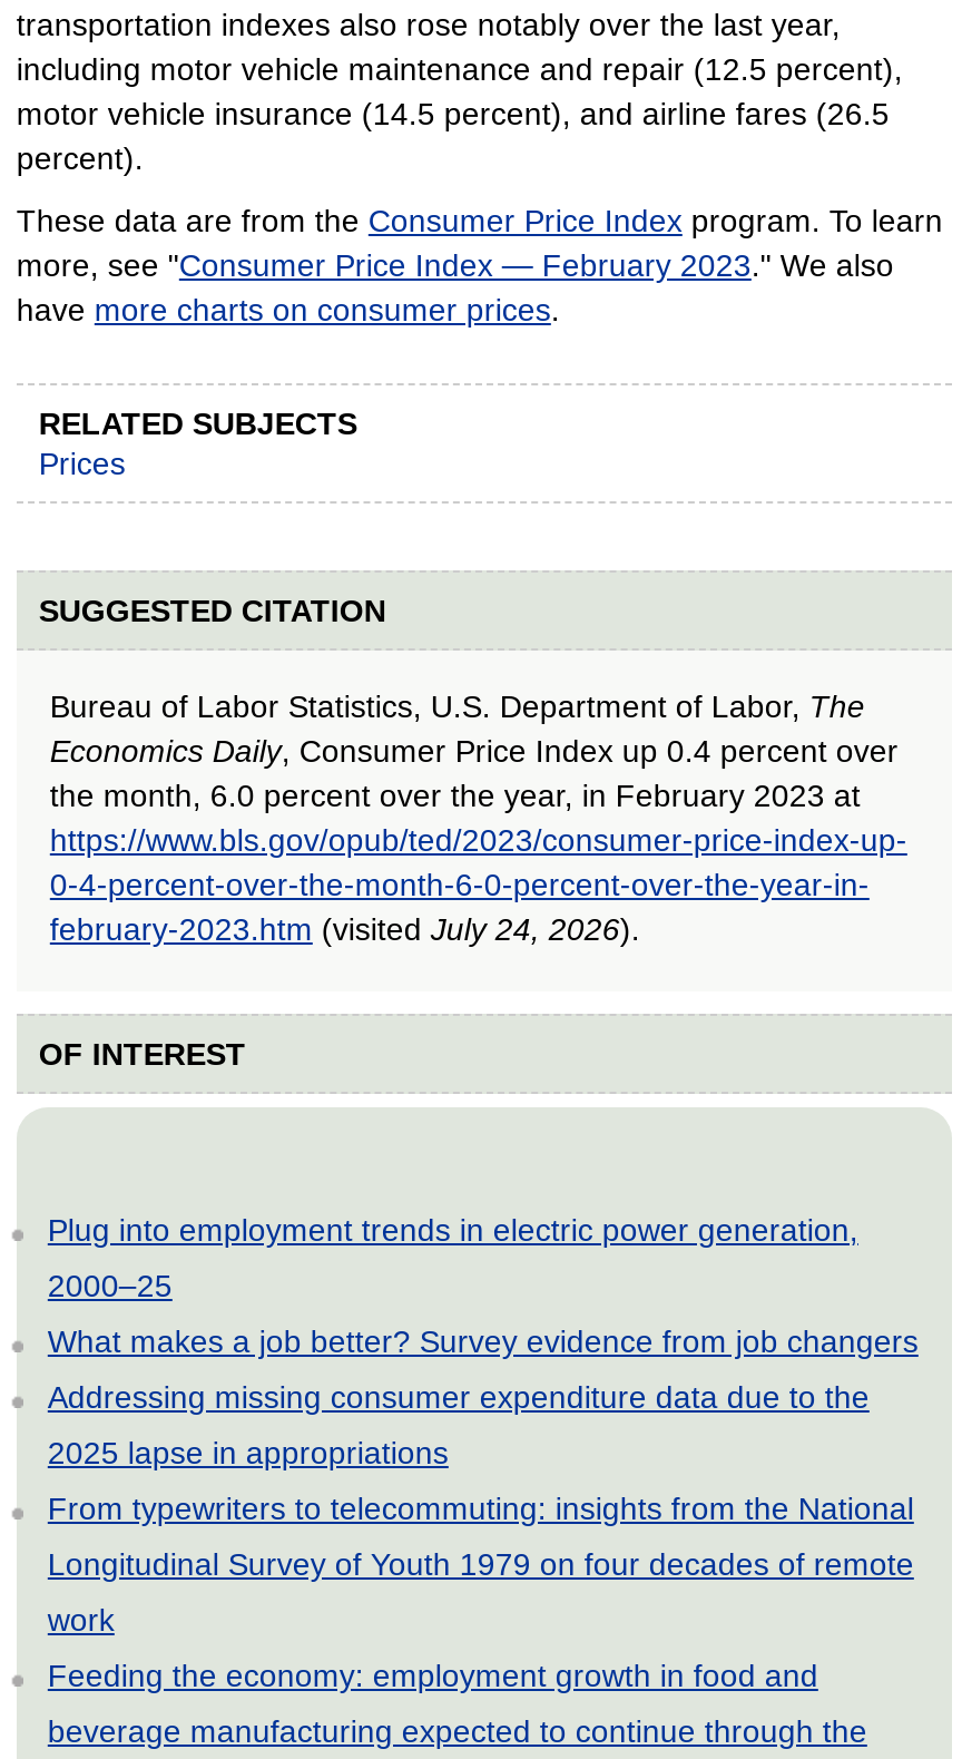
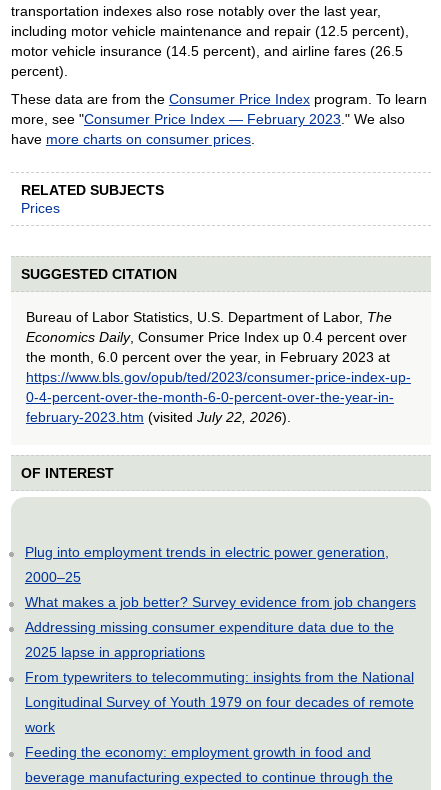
- february-2023.htm (visited July 24, 2026).
+ february-2023.htm (visited July 22, 2026).
